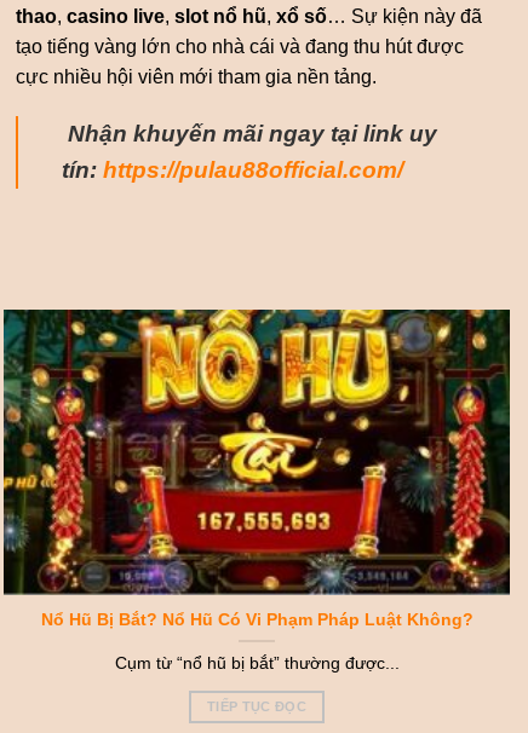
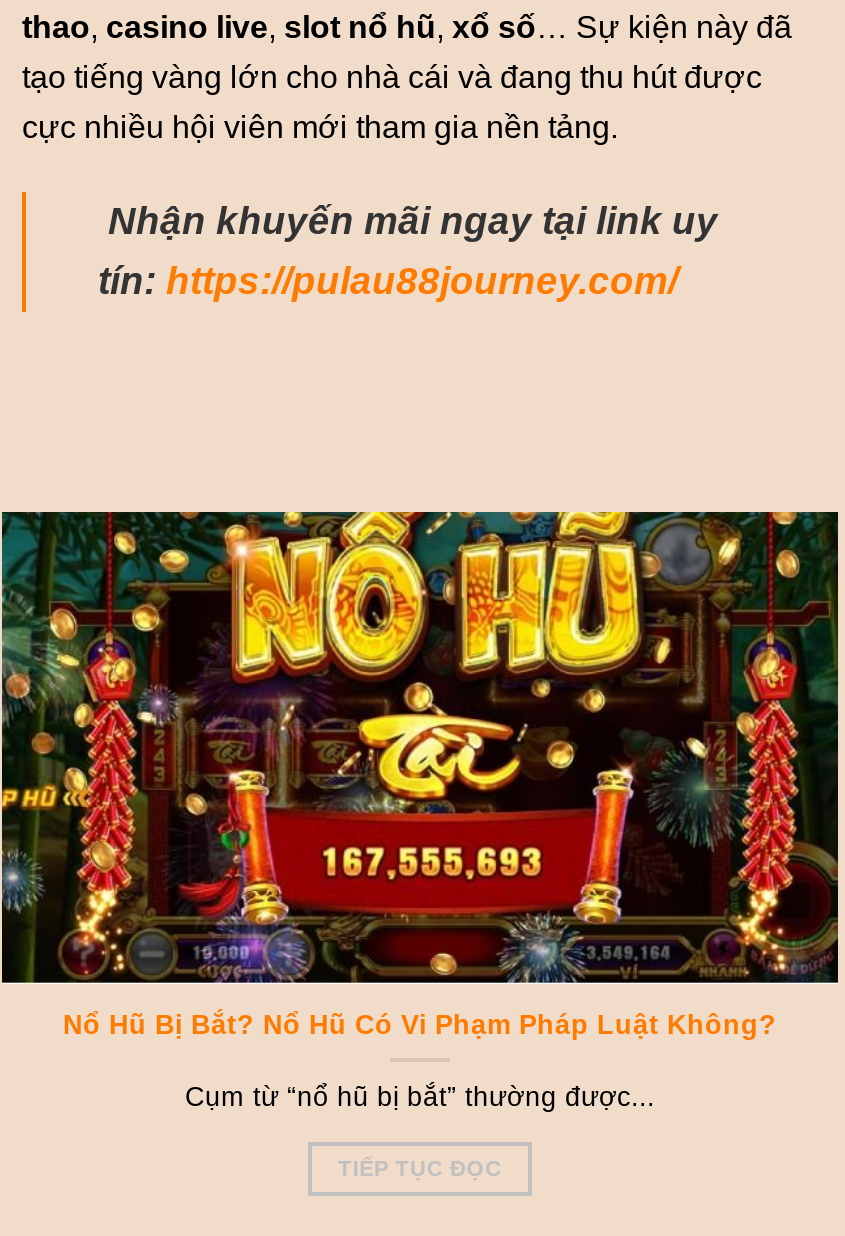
- tín: https://pulau88official.com/
+ tín: https://pulau88journey.com/
